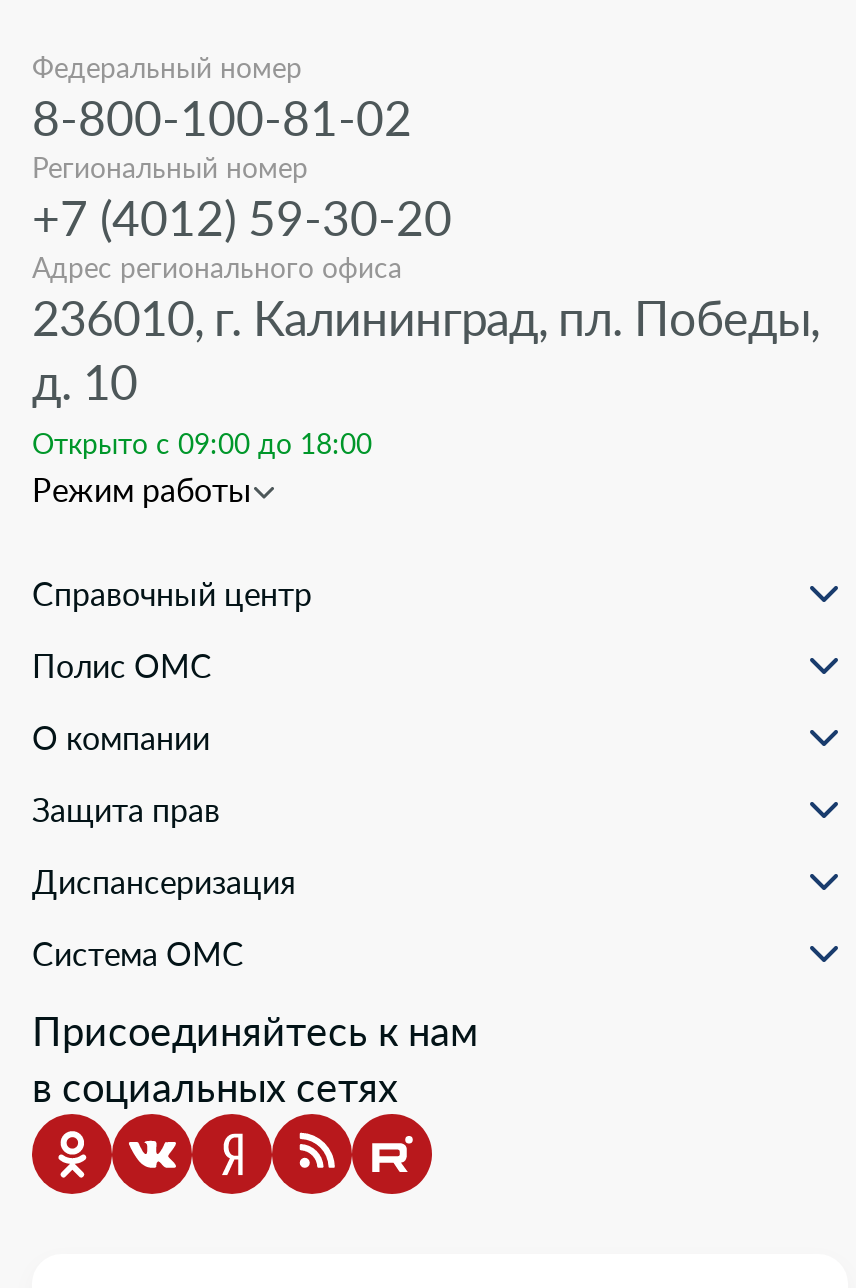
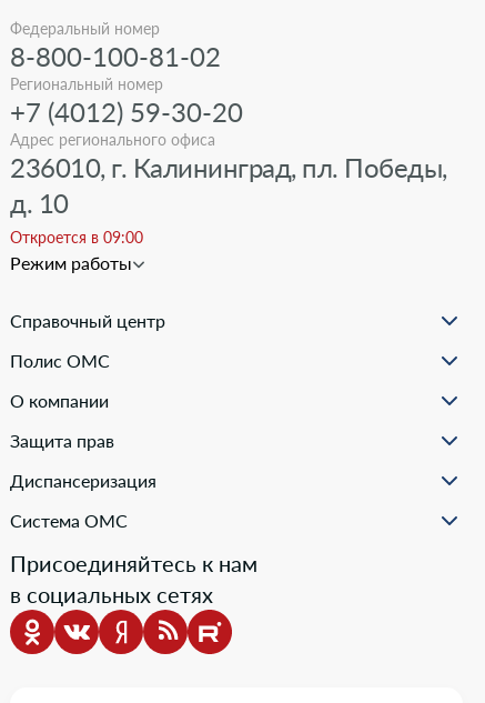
- Открыто с 09:00 до 18:00
+ Откроется в 09:00
